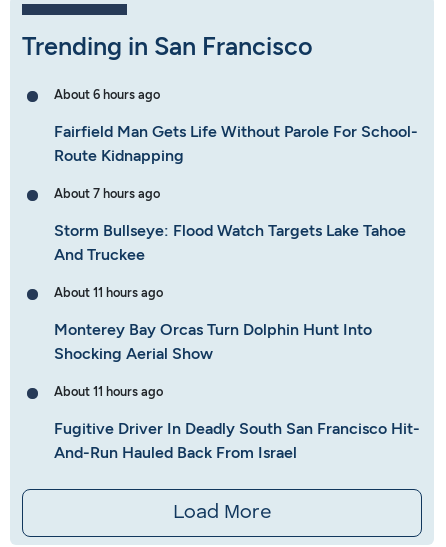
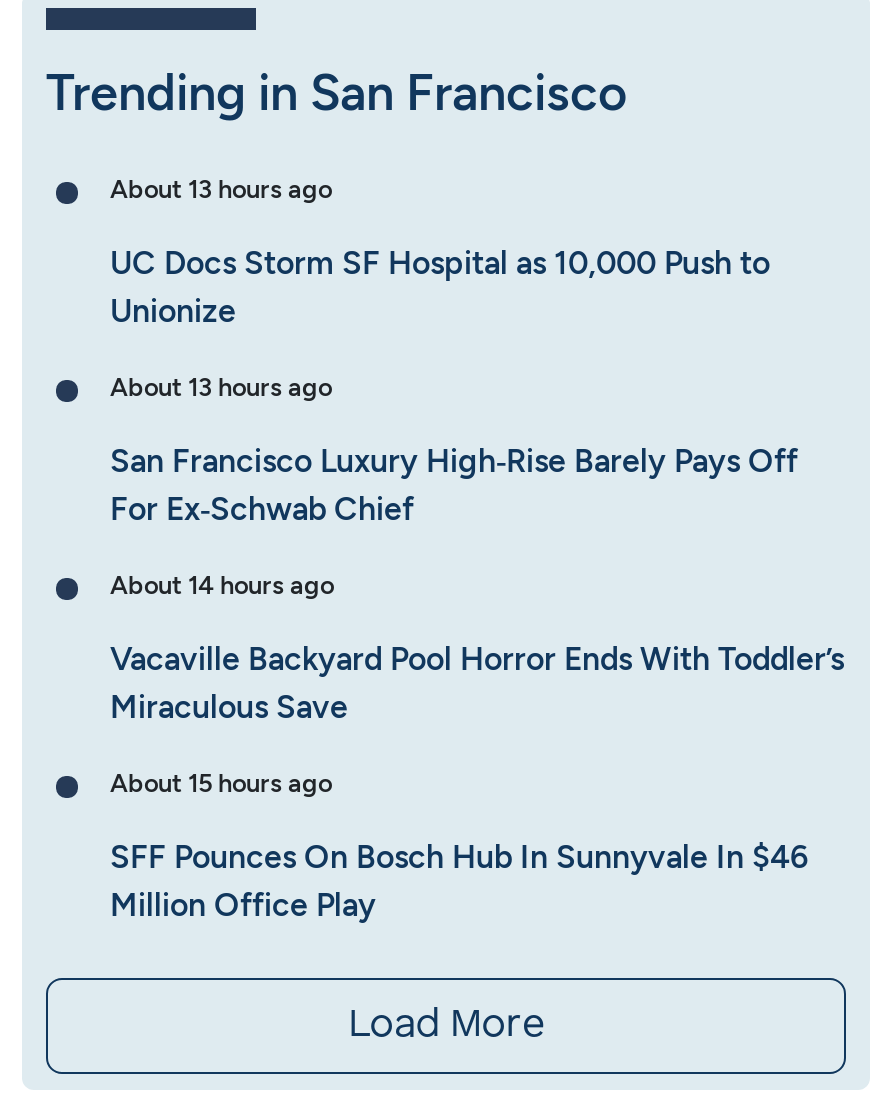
- About 6 hours ago
+ About 13 hours ago

- Fairfield Man Gets Life Without Parole For School-
- Route Kidnapping
+ UC Docs Storm SF Hospital as 10,000 Push to
+ Unionize

- About 7 hours ago
+ About 13 hours ago

- Storm Bullseye: Flood Watch Targets Lake Tahoe
- And Truckee
+ San Francisco Luxury High‑Rise Barely Pays Off
+ For Ex‑Schwab Chief

- About 11 hours ago
+ About 14 hours ago

- Monterey Bay Orcas Turn Dolphin Hunt Into
- Shocking Aerial Show
+ Vacaville Backyard Pool Horror Ends With Toddler’s
+ Miraculous Save

- About 11 hours ago
+ About 15 hours ago

- Fugitive Driver In Deadly South San Francisco Hit-
- And-Run Hauled Back From Israel
+ SFF Pounces On Bosch Hub In Sunnyvale In $46
+ Million Office Play
